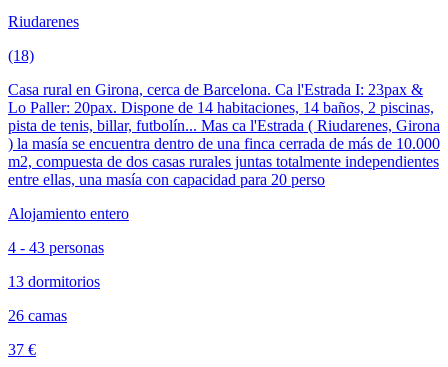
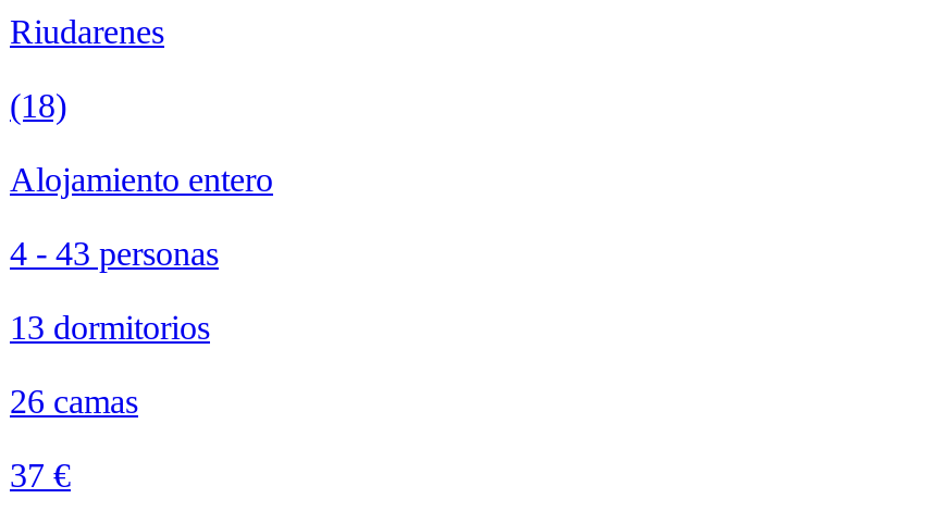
- Casa rural en Girona, cerca de Barcelona. Ca l'Estrada I: 23pax &
- Lo Paller: 20pax. Dispone de 14 habitaciones, 14 baños, 2 piscinas,
- pista de tenis, billar, futbolín... Mas ca l'Estrada ( Riudarenes, Girona
- ) la masía se encuentra dentro de una finca cerrada de más de 10.000
- m2, compuesta de dos casas rurales juntas totalmente independientes
- entre ellas, una masía con capacidad para 20 perso
